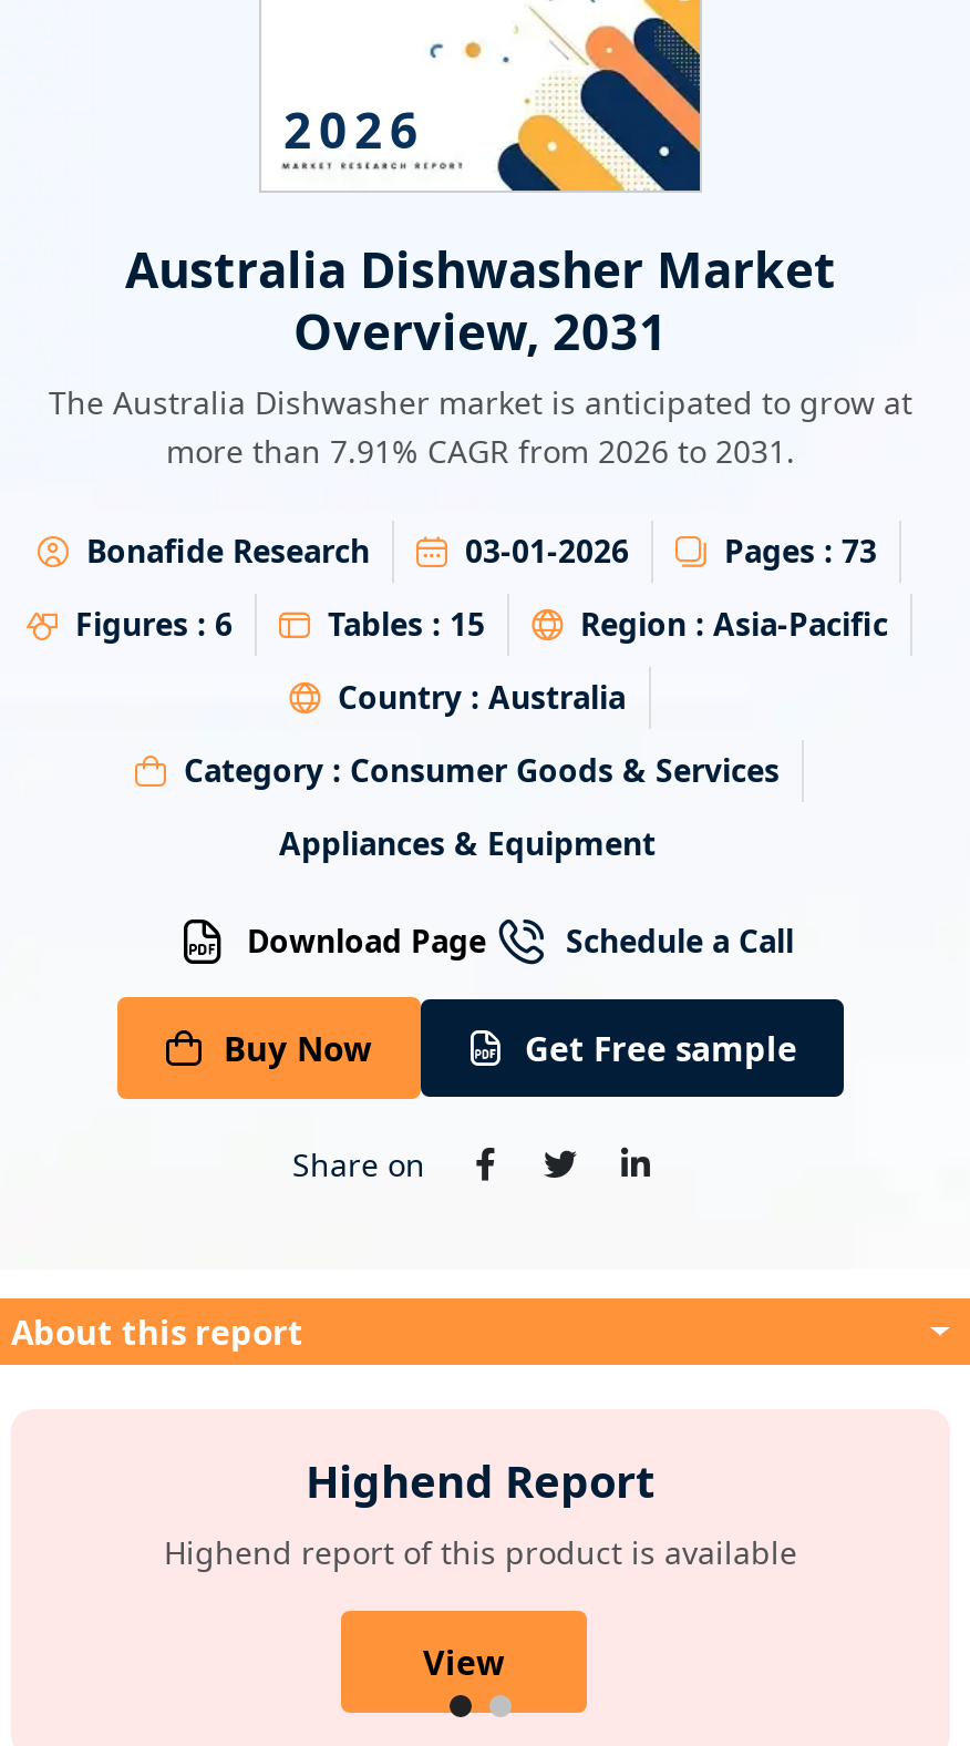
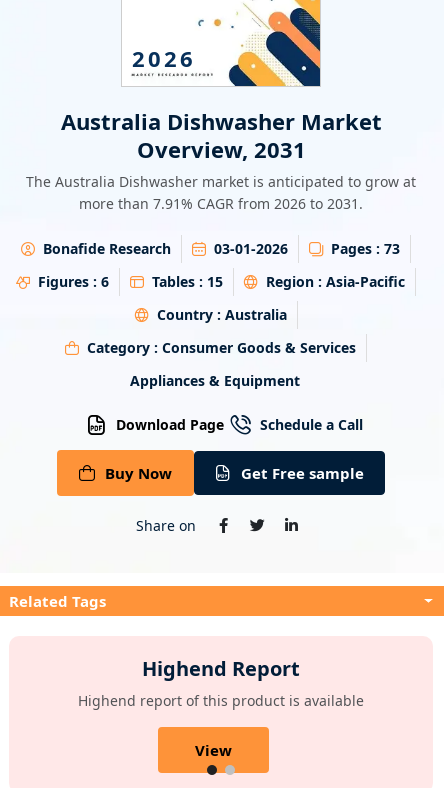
- About this report
+ Related Tags
